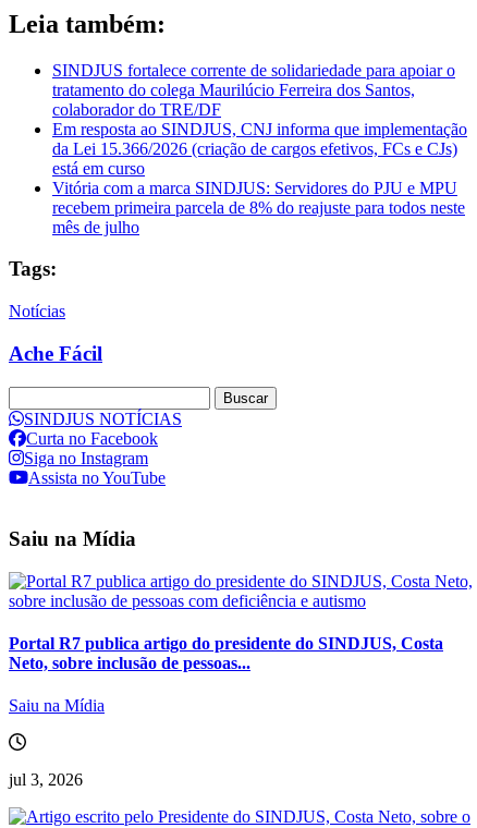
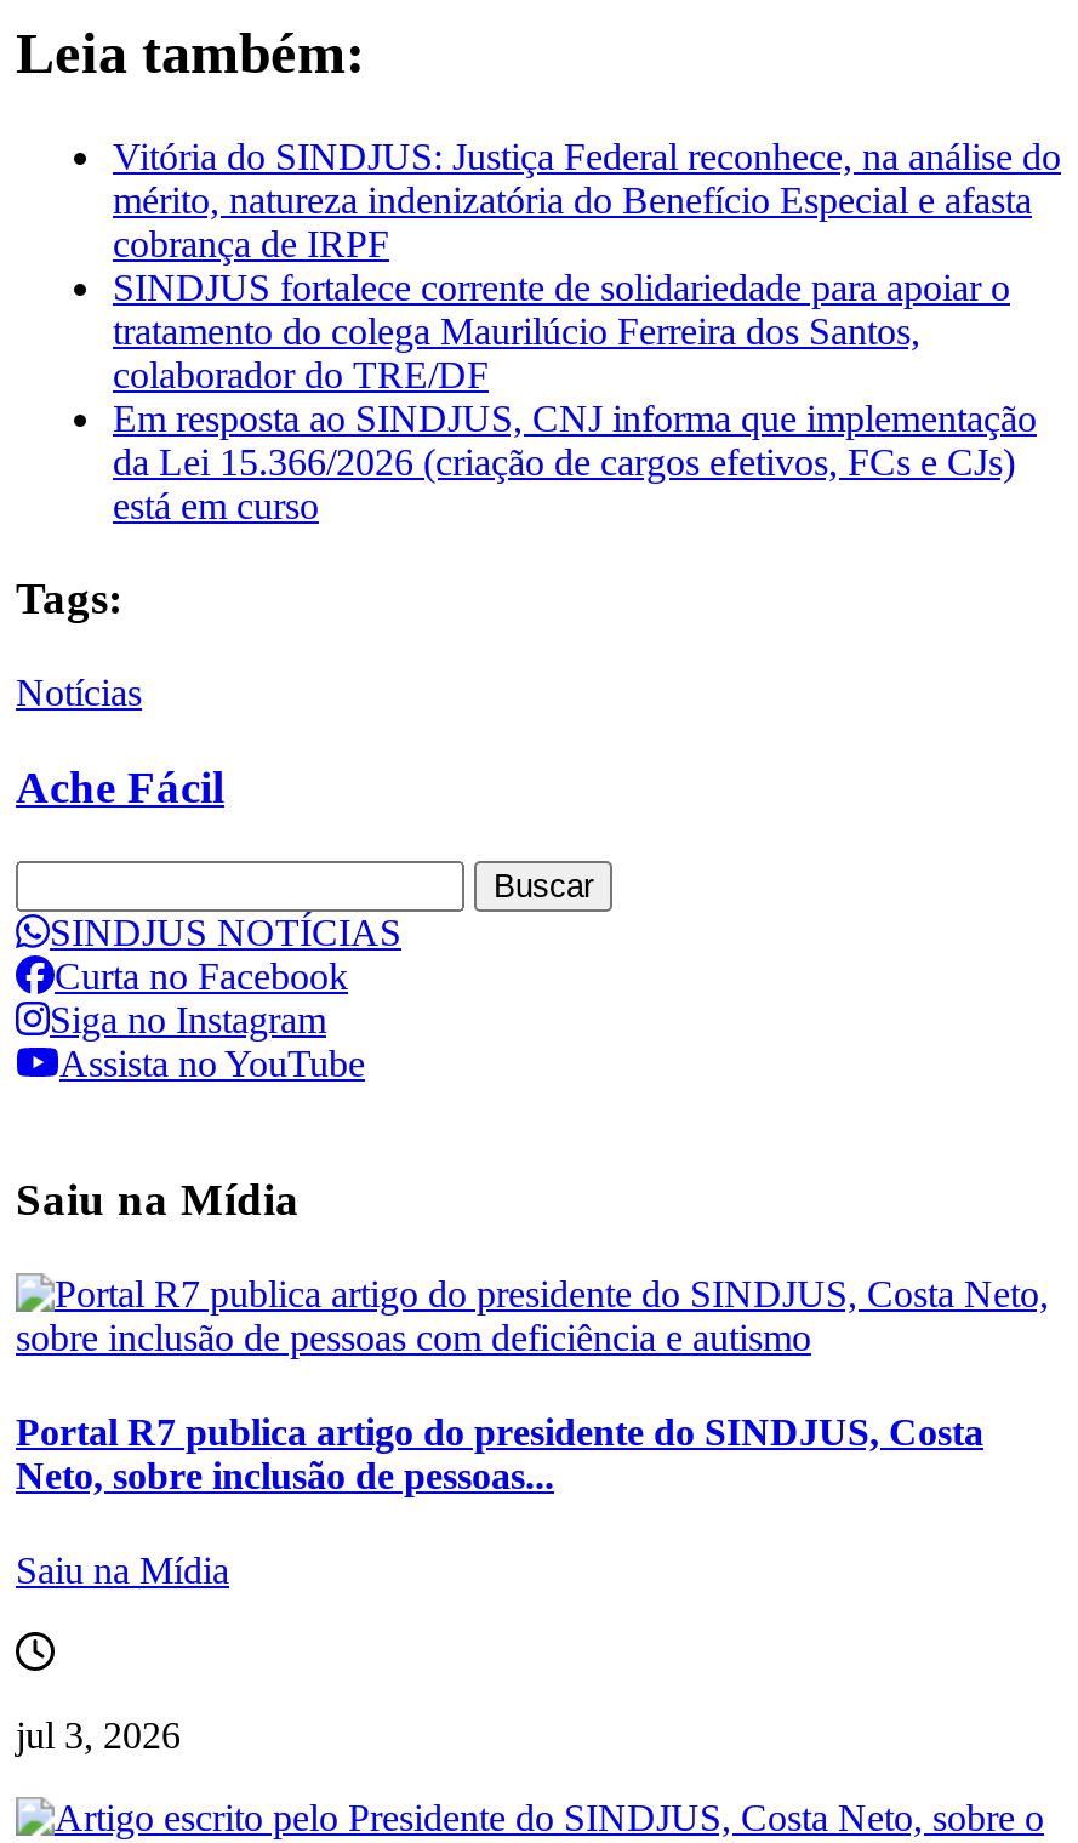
+ Vitória do SINDJUS: Justiça Federal reconhece, na análise do
+ mérito, natureza indenizatória do Benefício Especial e afasta
+ cobrança de IRPF

moved down: SINDJUS fortalece corrente de solidariedade para apoiar o | tratamento do colega Maurilúcio Ferreira dos Santos, | colaborador do TRE/DF | Em resposta ao SINDJUS, CNJ informa que implementação | da Lei 15.366/2026 (criação de cargos efetivos, FCs e CJs) | está em curso

- Vitória com a marca SINDJUS: Servidores do PJU e MPU
- recebem primeira parcela de 8% do reajuste para todos neste
- mês de julho
